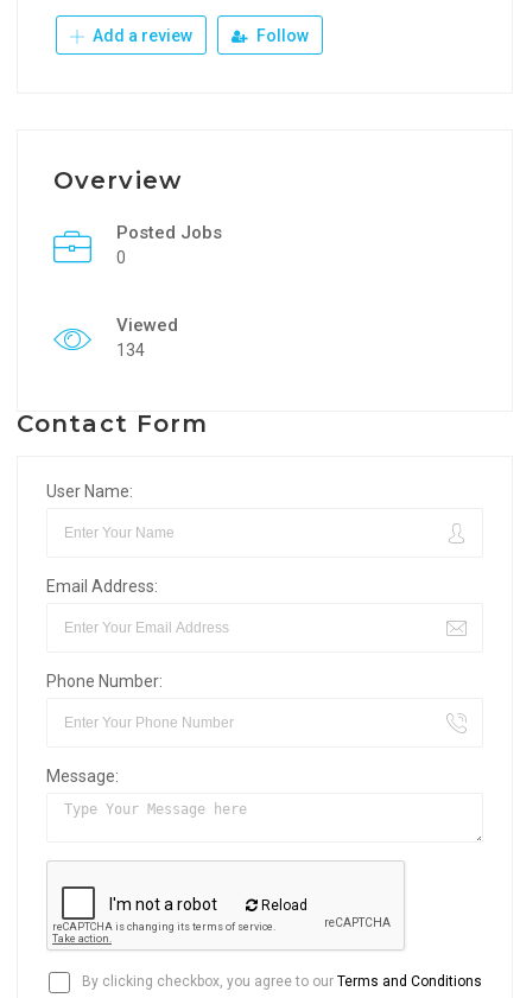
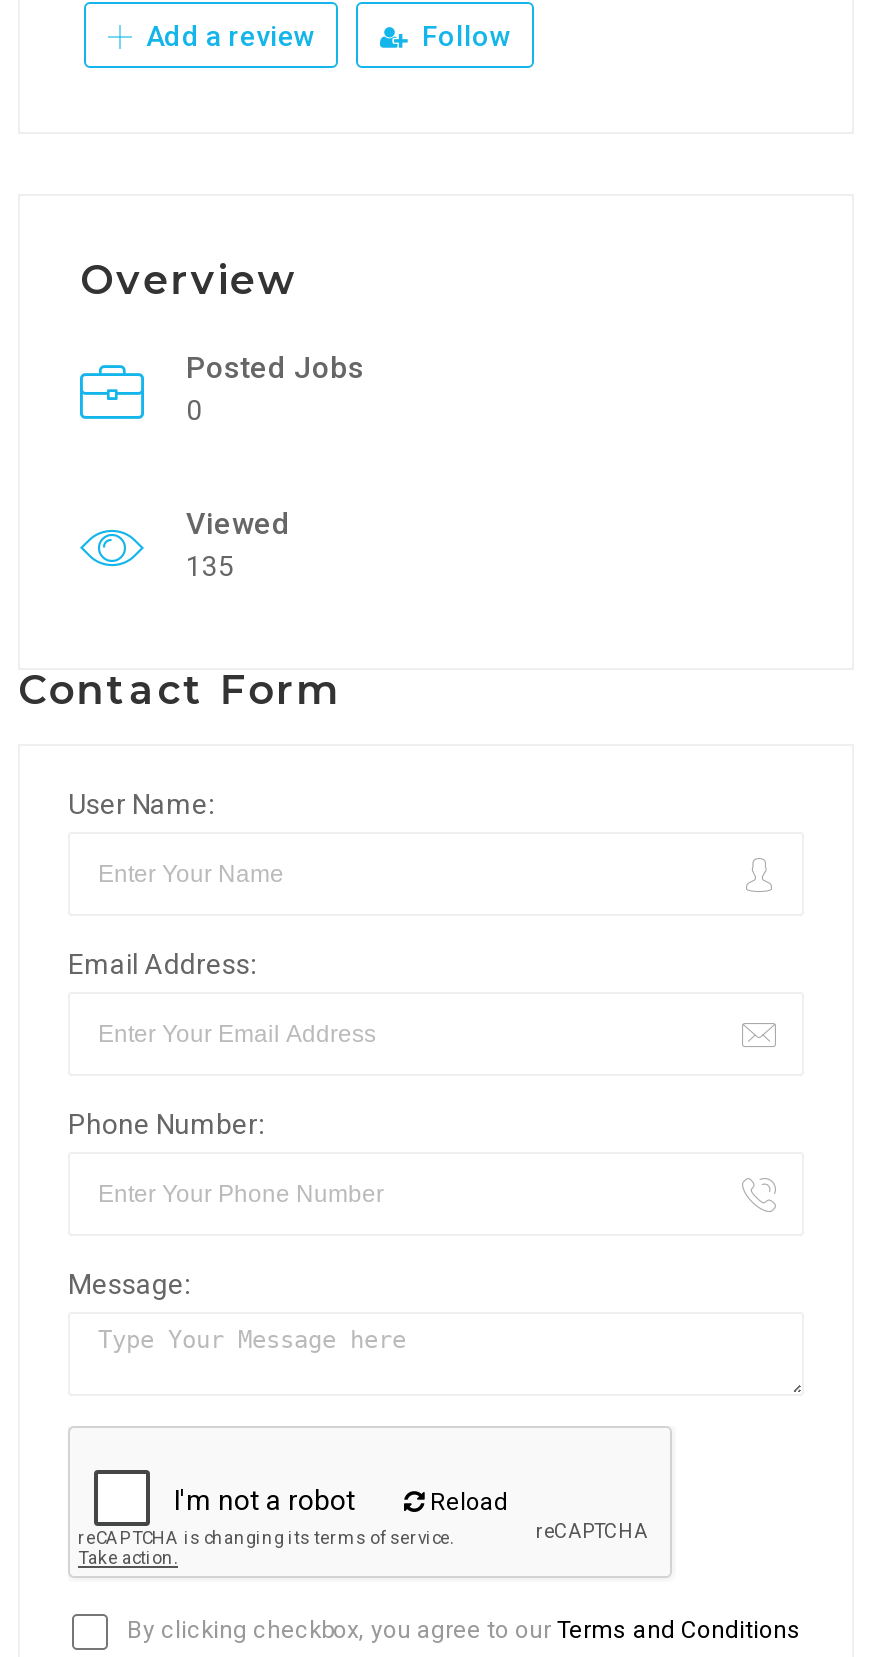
- 134
+ 135
